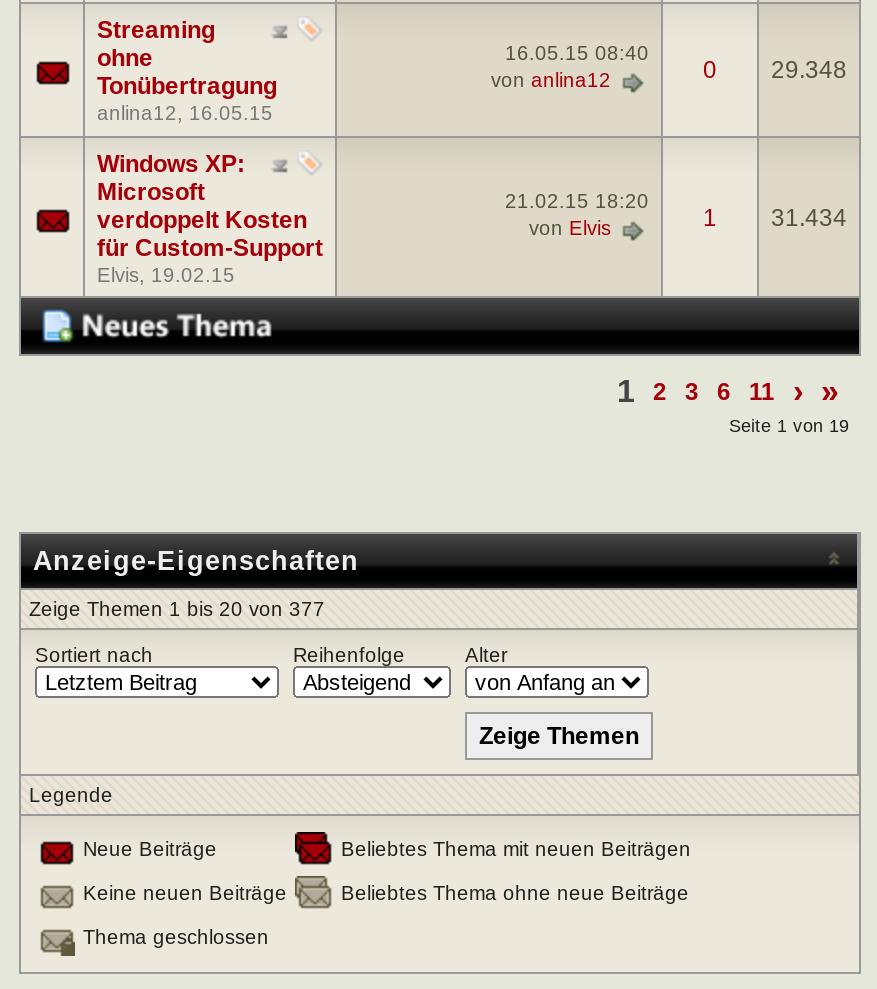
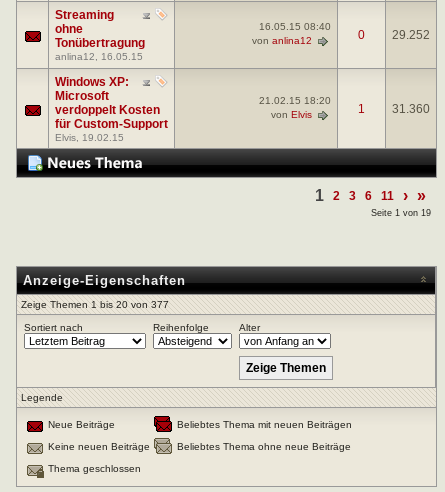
- 0 29.348
+ 0 29.252

- 1 31.434
+ 1 31.360
